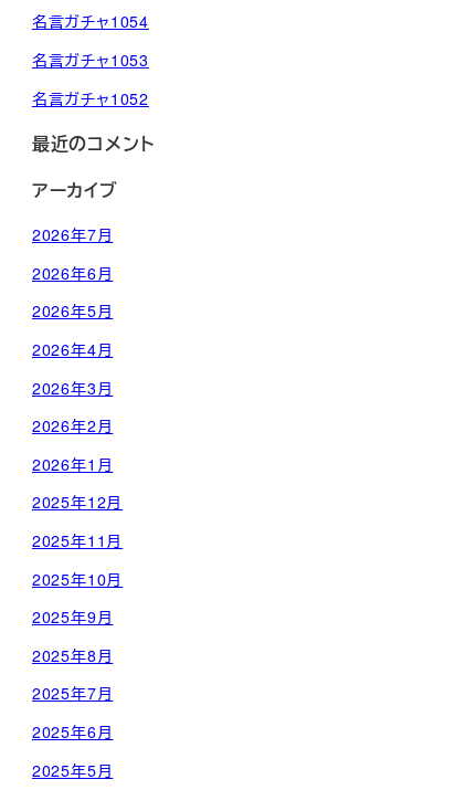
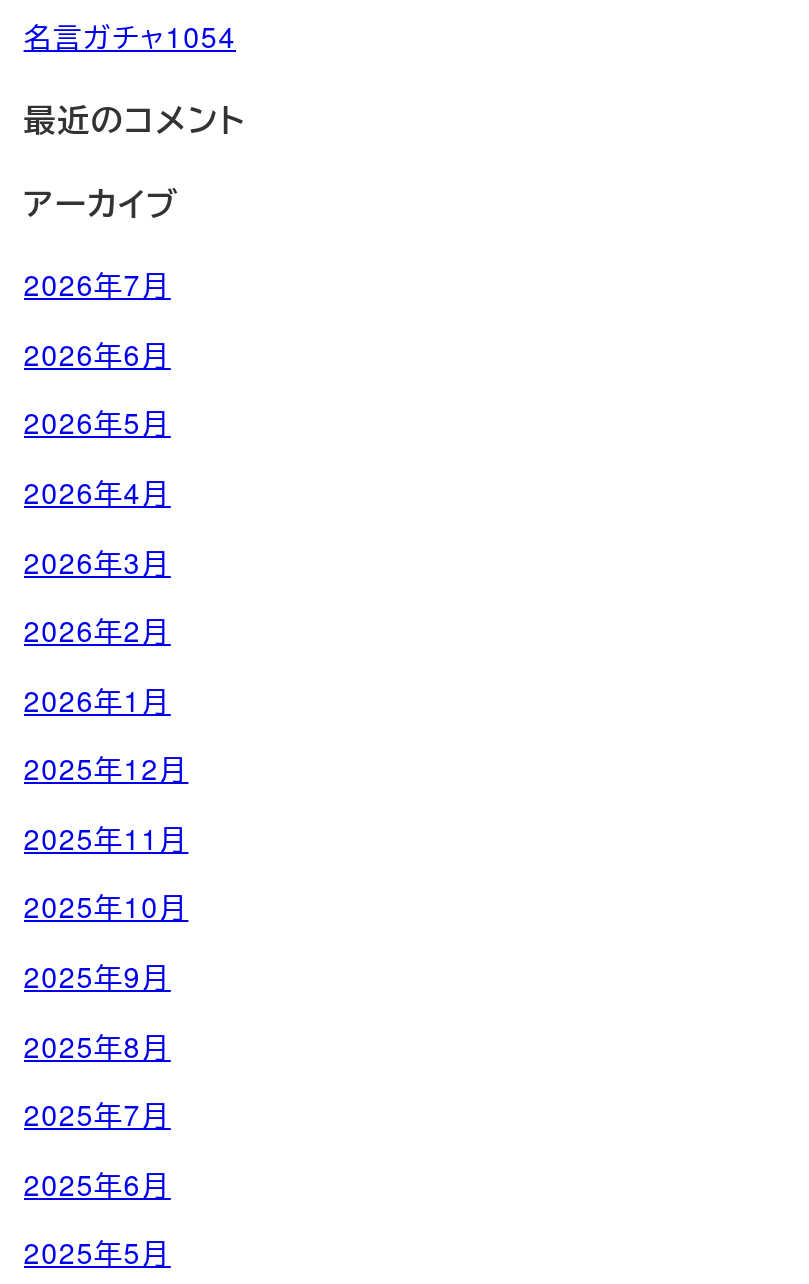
- 名言ガチャ1053
- 名言ガチャ1052
